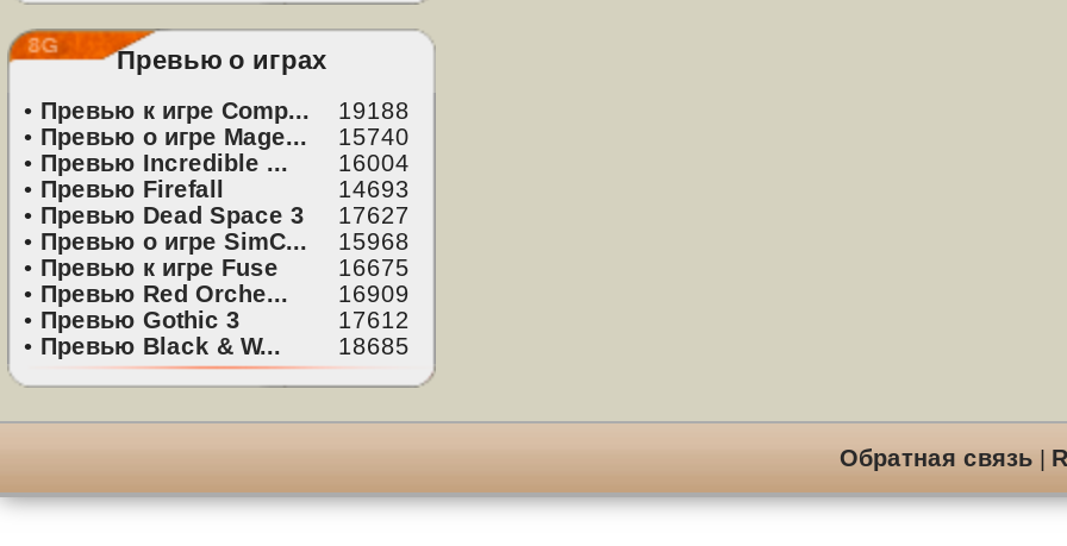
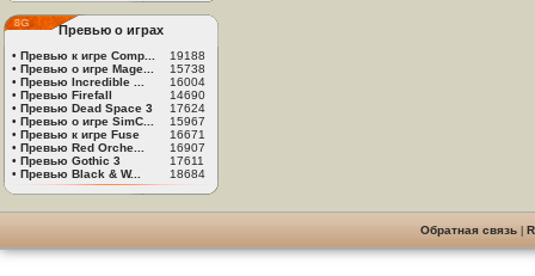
- • Превью о игре Mage... 15740
+ • Превью о игре Mage... 15738

- 14693
+ 14690

- • Превью Dead Space 3 17627
+ • Превью Dead Space 3 17624

- 15968
+ 15967

- 16675
+ 16671

- • Превью Red Orche... 16909
+ • Превью Red Orche... 16907

- 17612
+ 17611

- 18685
+ 18684
